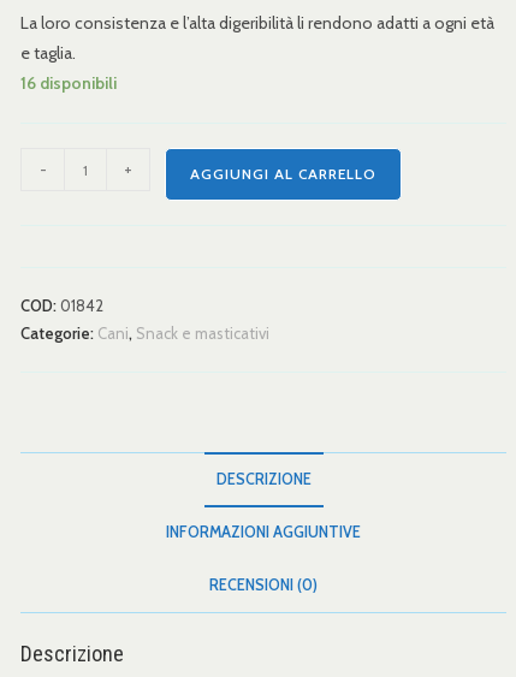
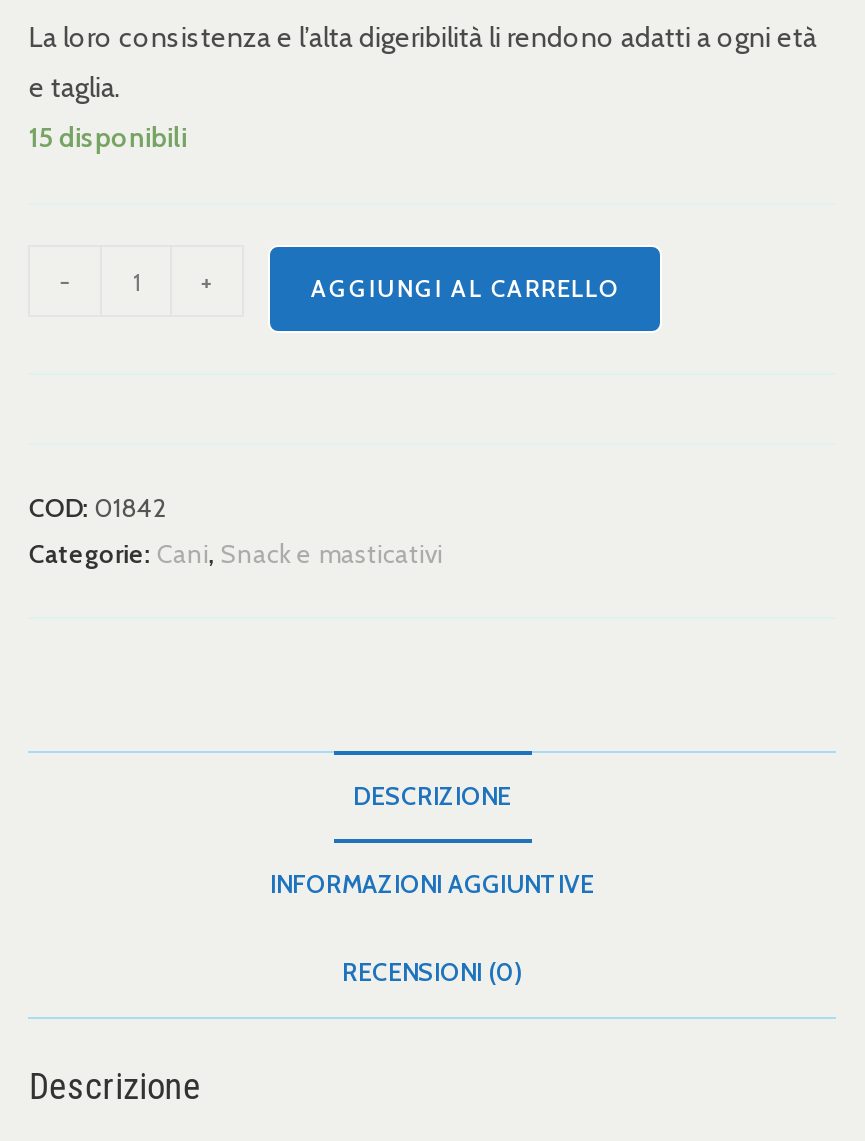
- 16 disponibili
+ 15 disponibili
